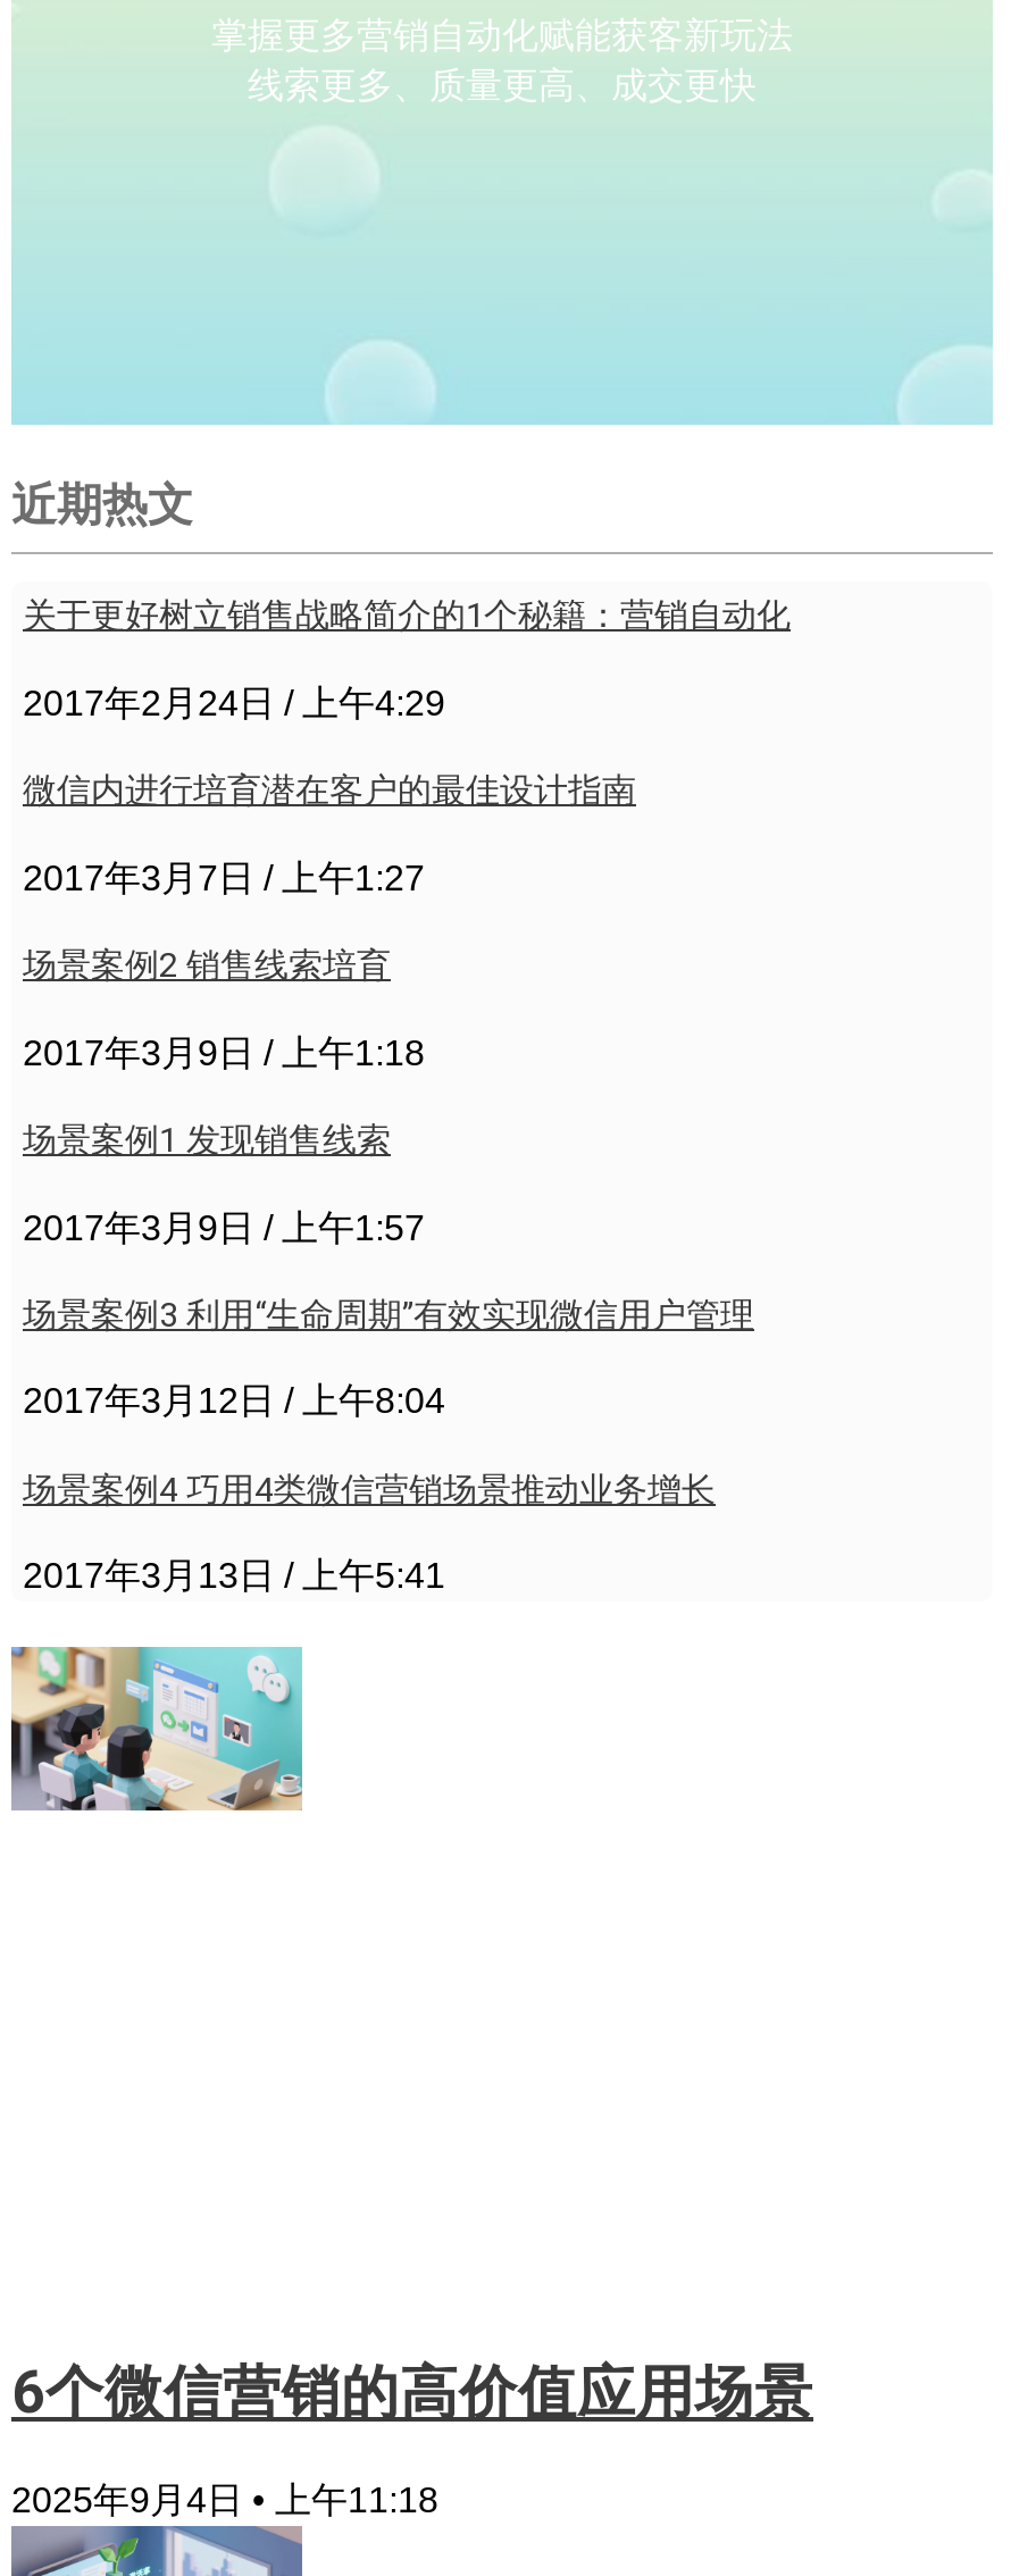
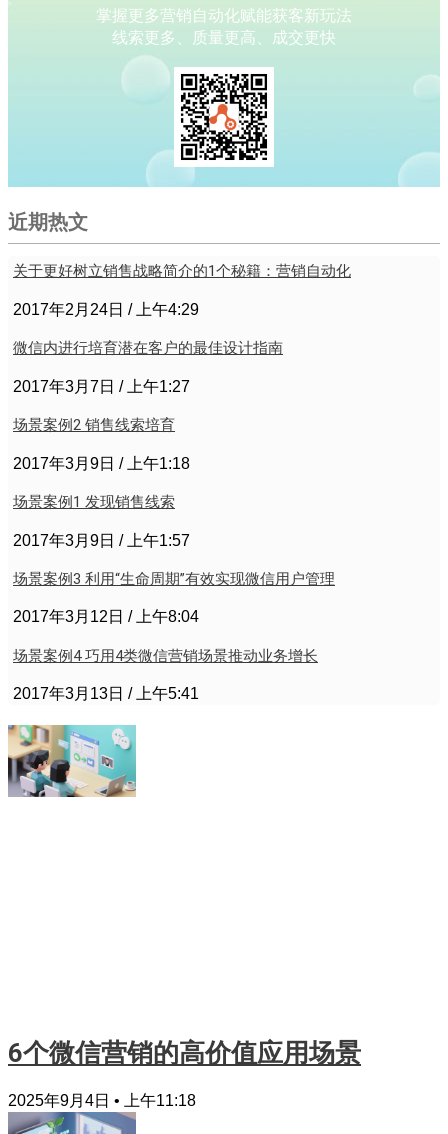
+ [image]
